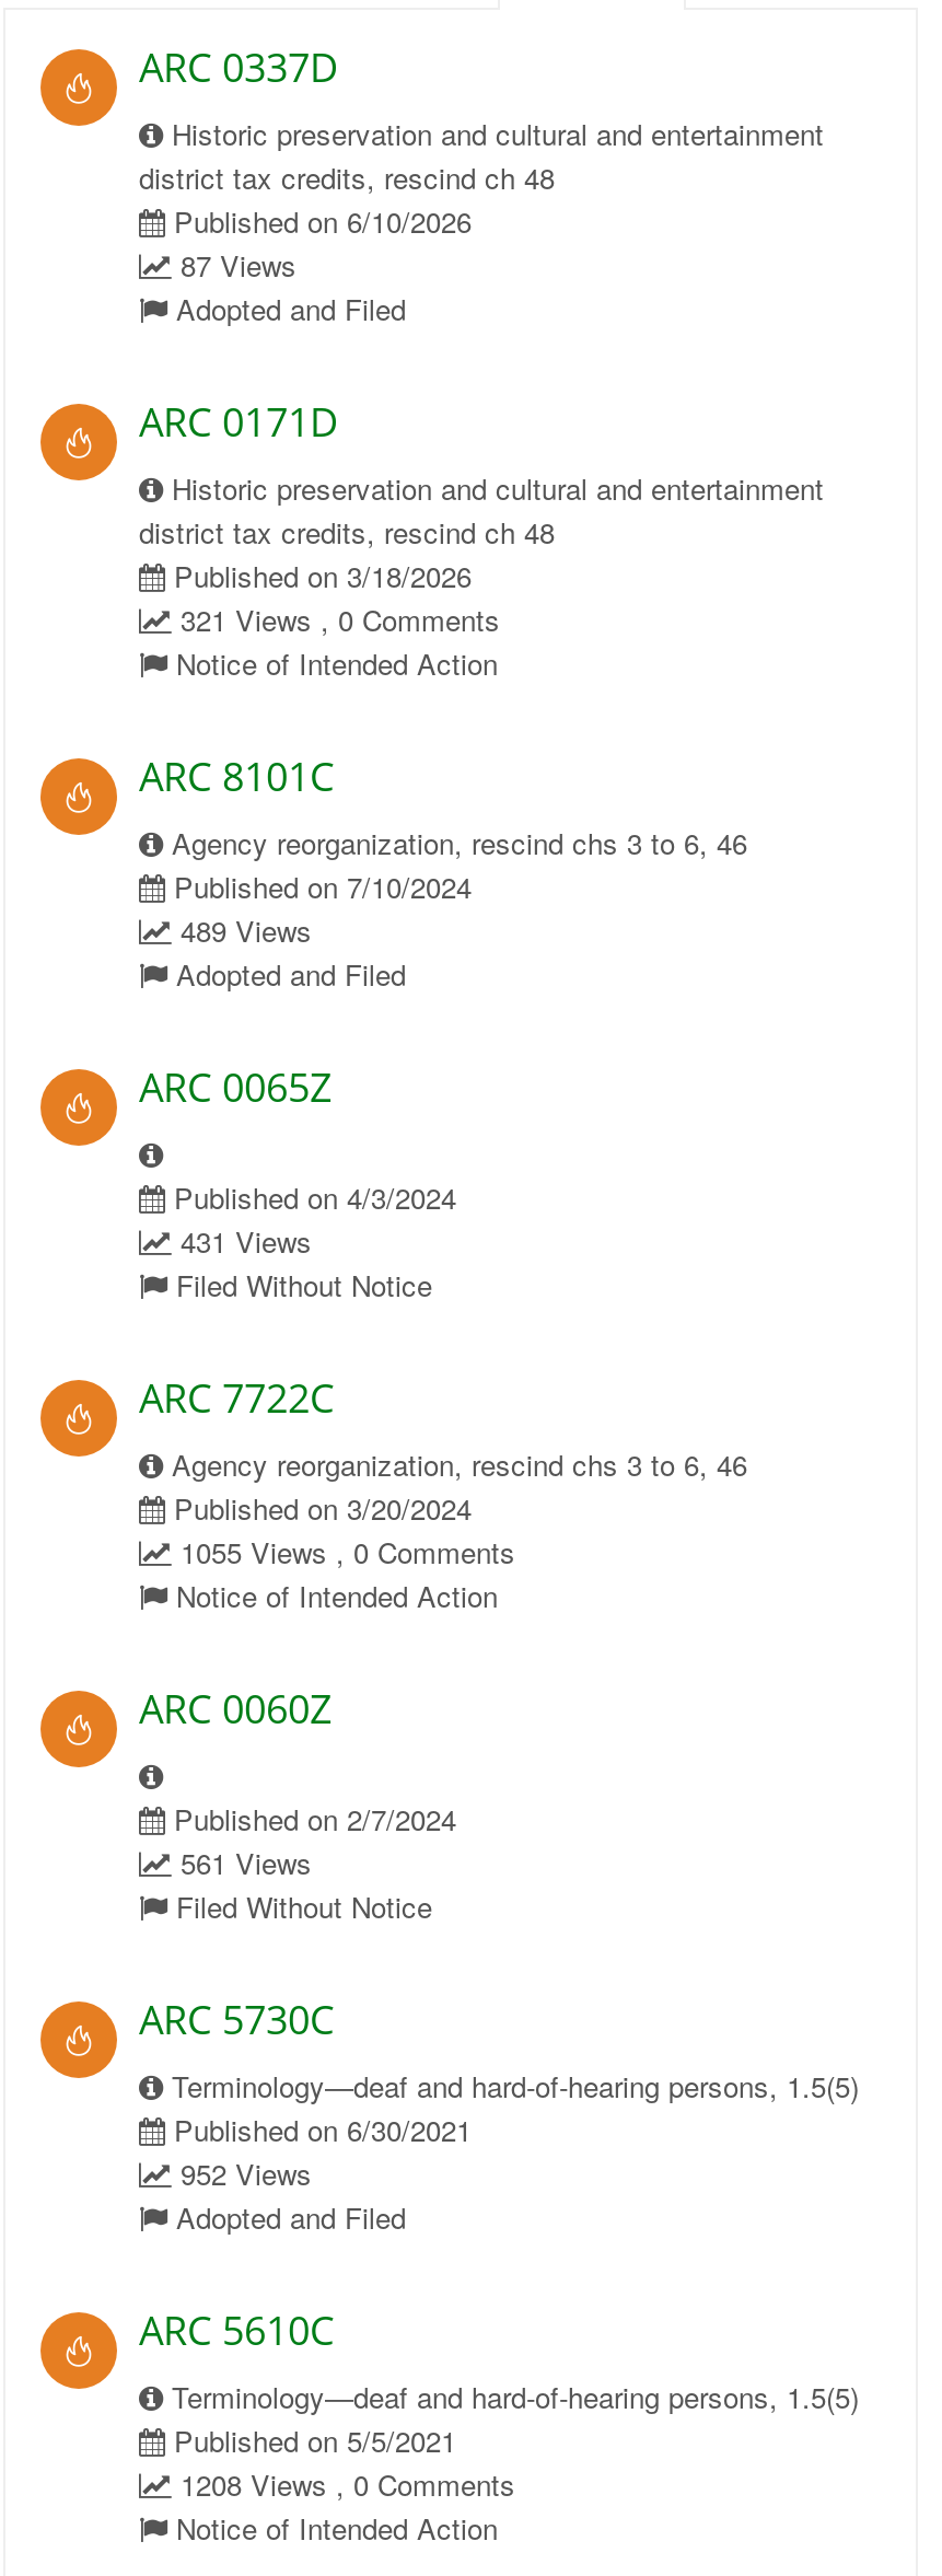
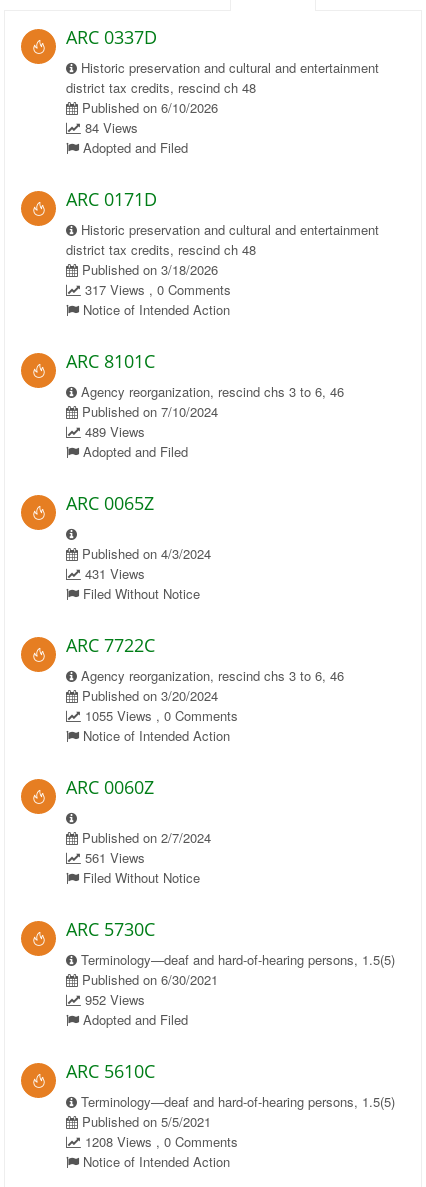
- 87 Views
+ 84 Views

- 321 Views , 0 Comments
+ 317 Views , 0 Comments
